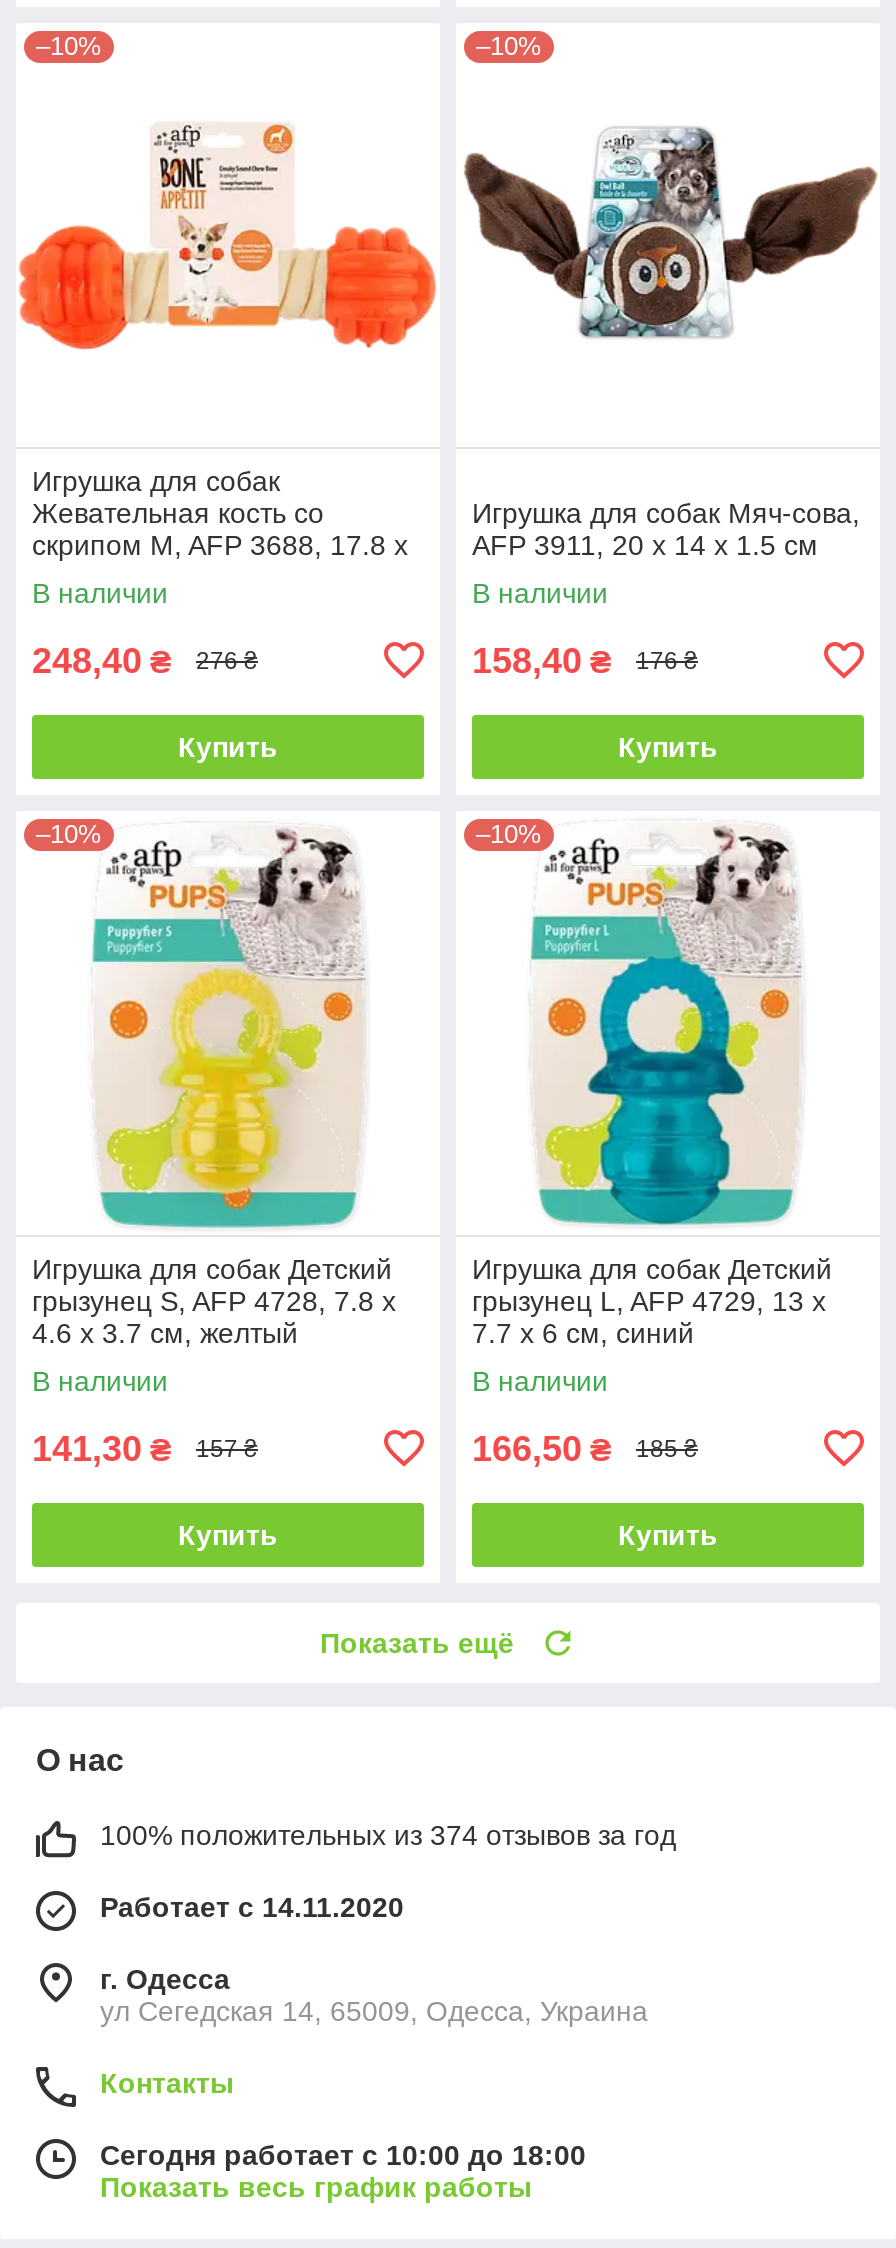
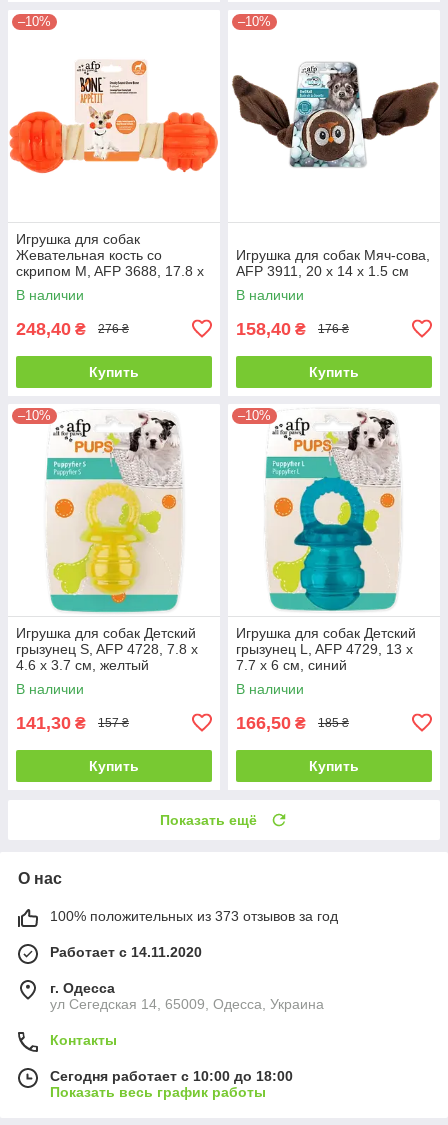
- 100% положительных из 374 отзывов за год
+ 100% положительных из 373 отзывов за год
